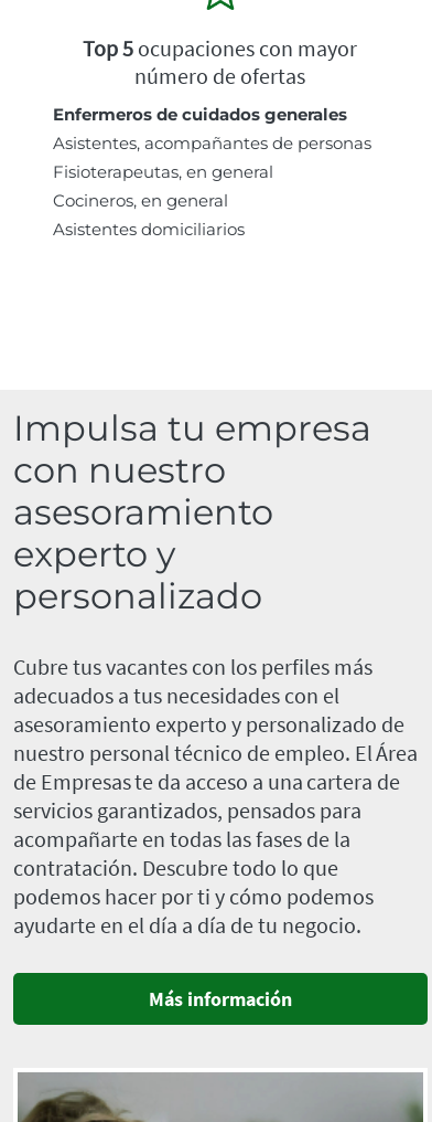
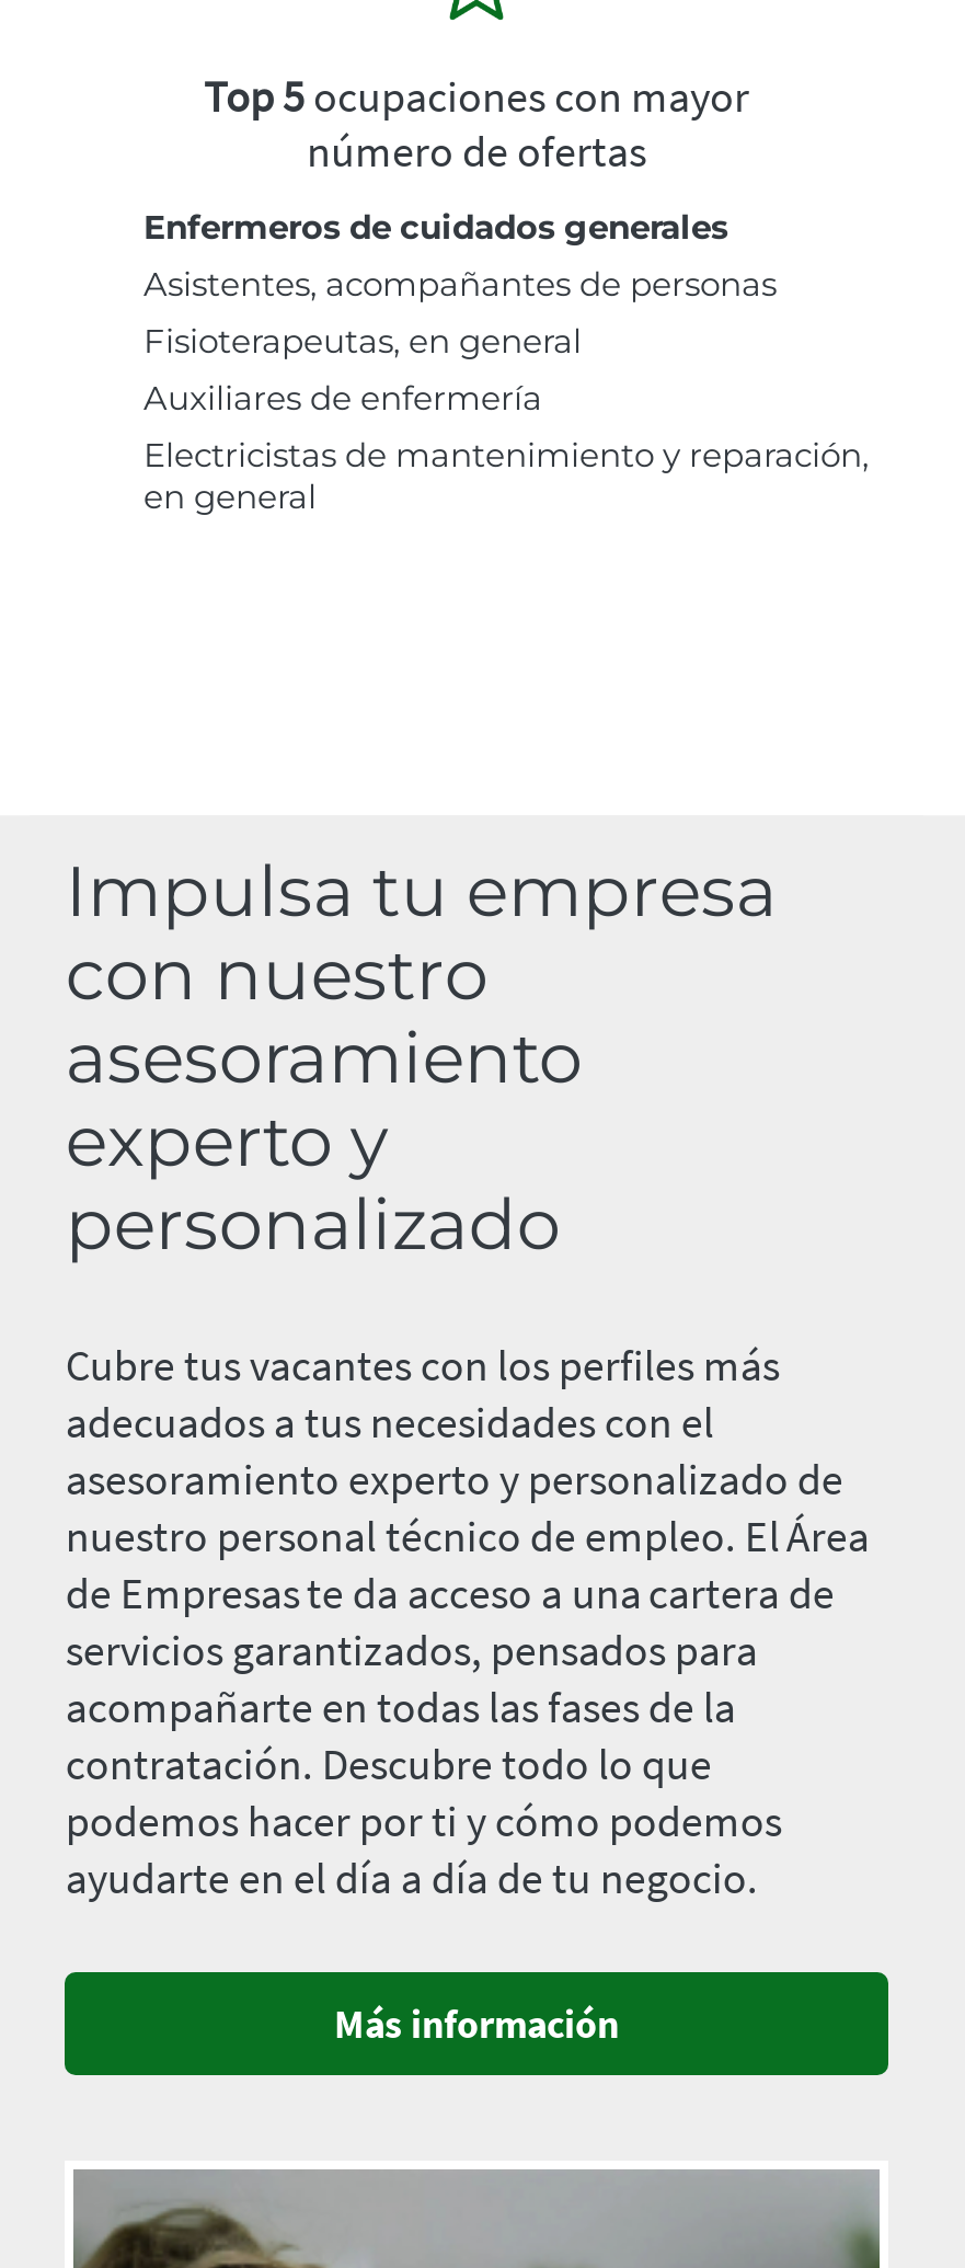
- Cocineros, en general
- Asistentes domiciliarios
+ Auxiliares de enfermería
+ Electricistas de mantenimiento y reparación,
+ en general
